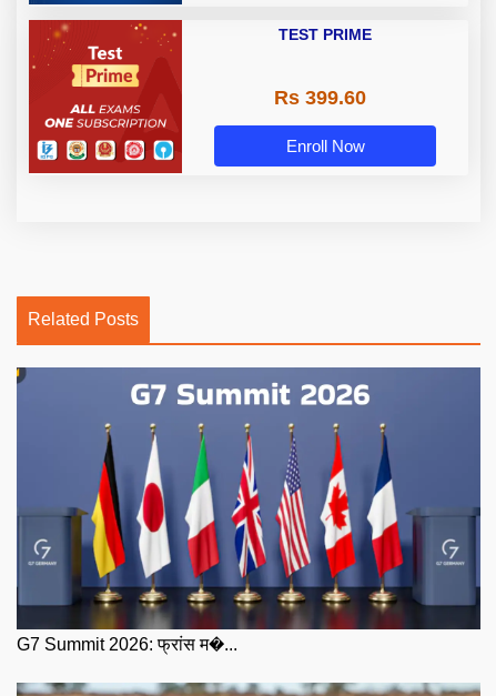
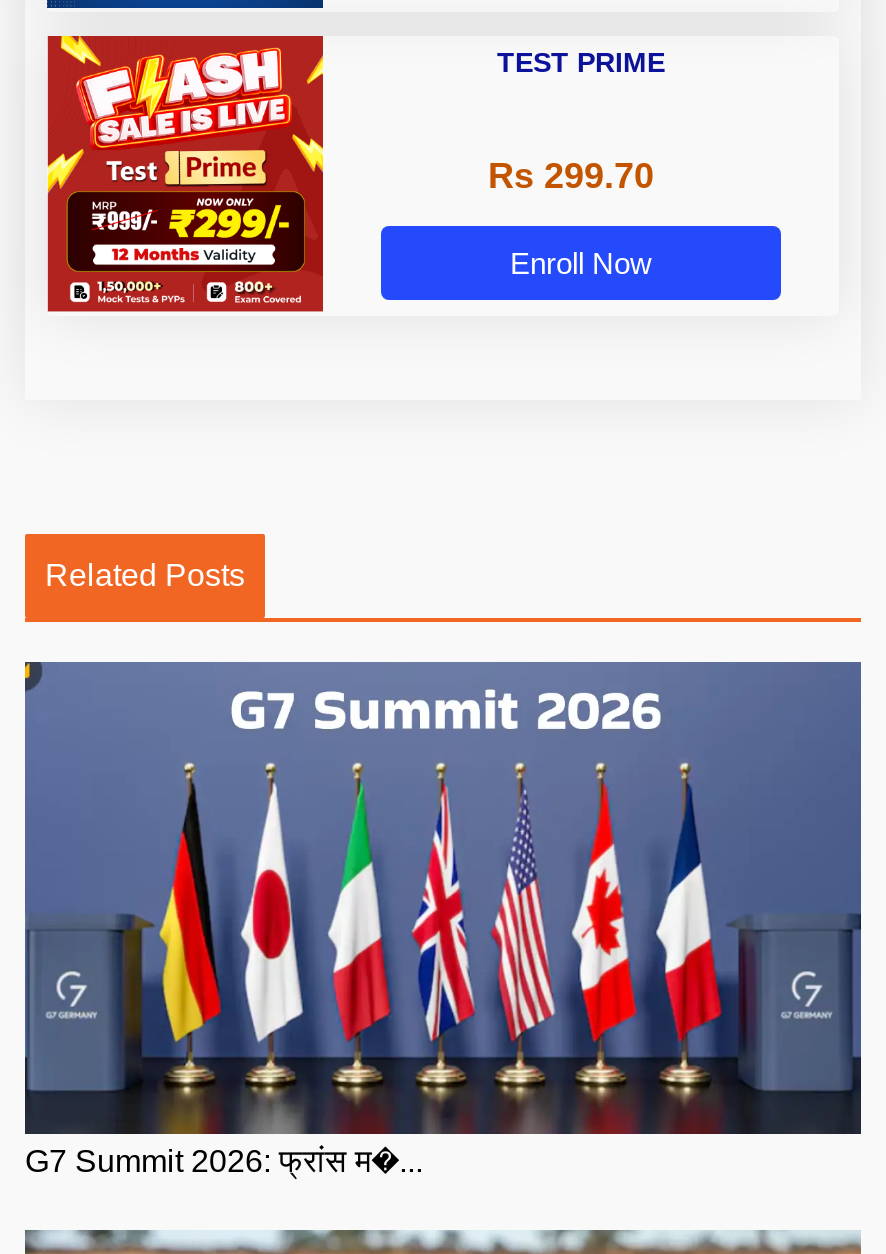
- [image]
+ [image]

- Rs 399.60
+ Rs 299.70
